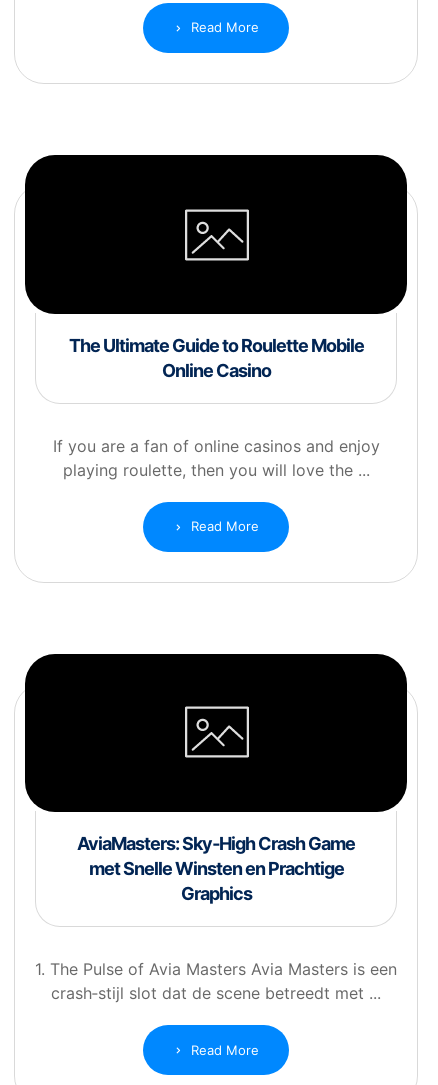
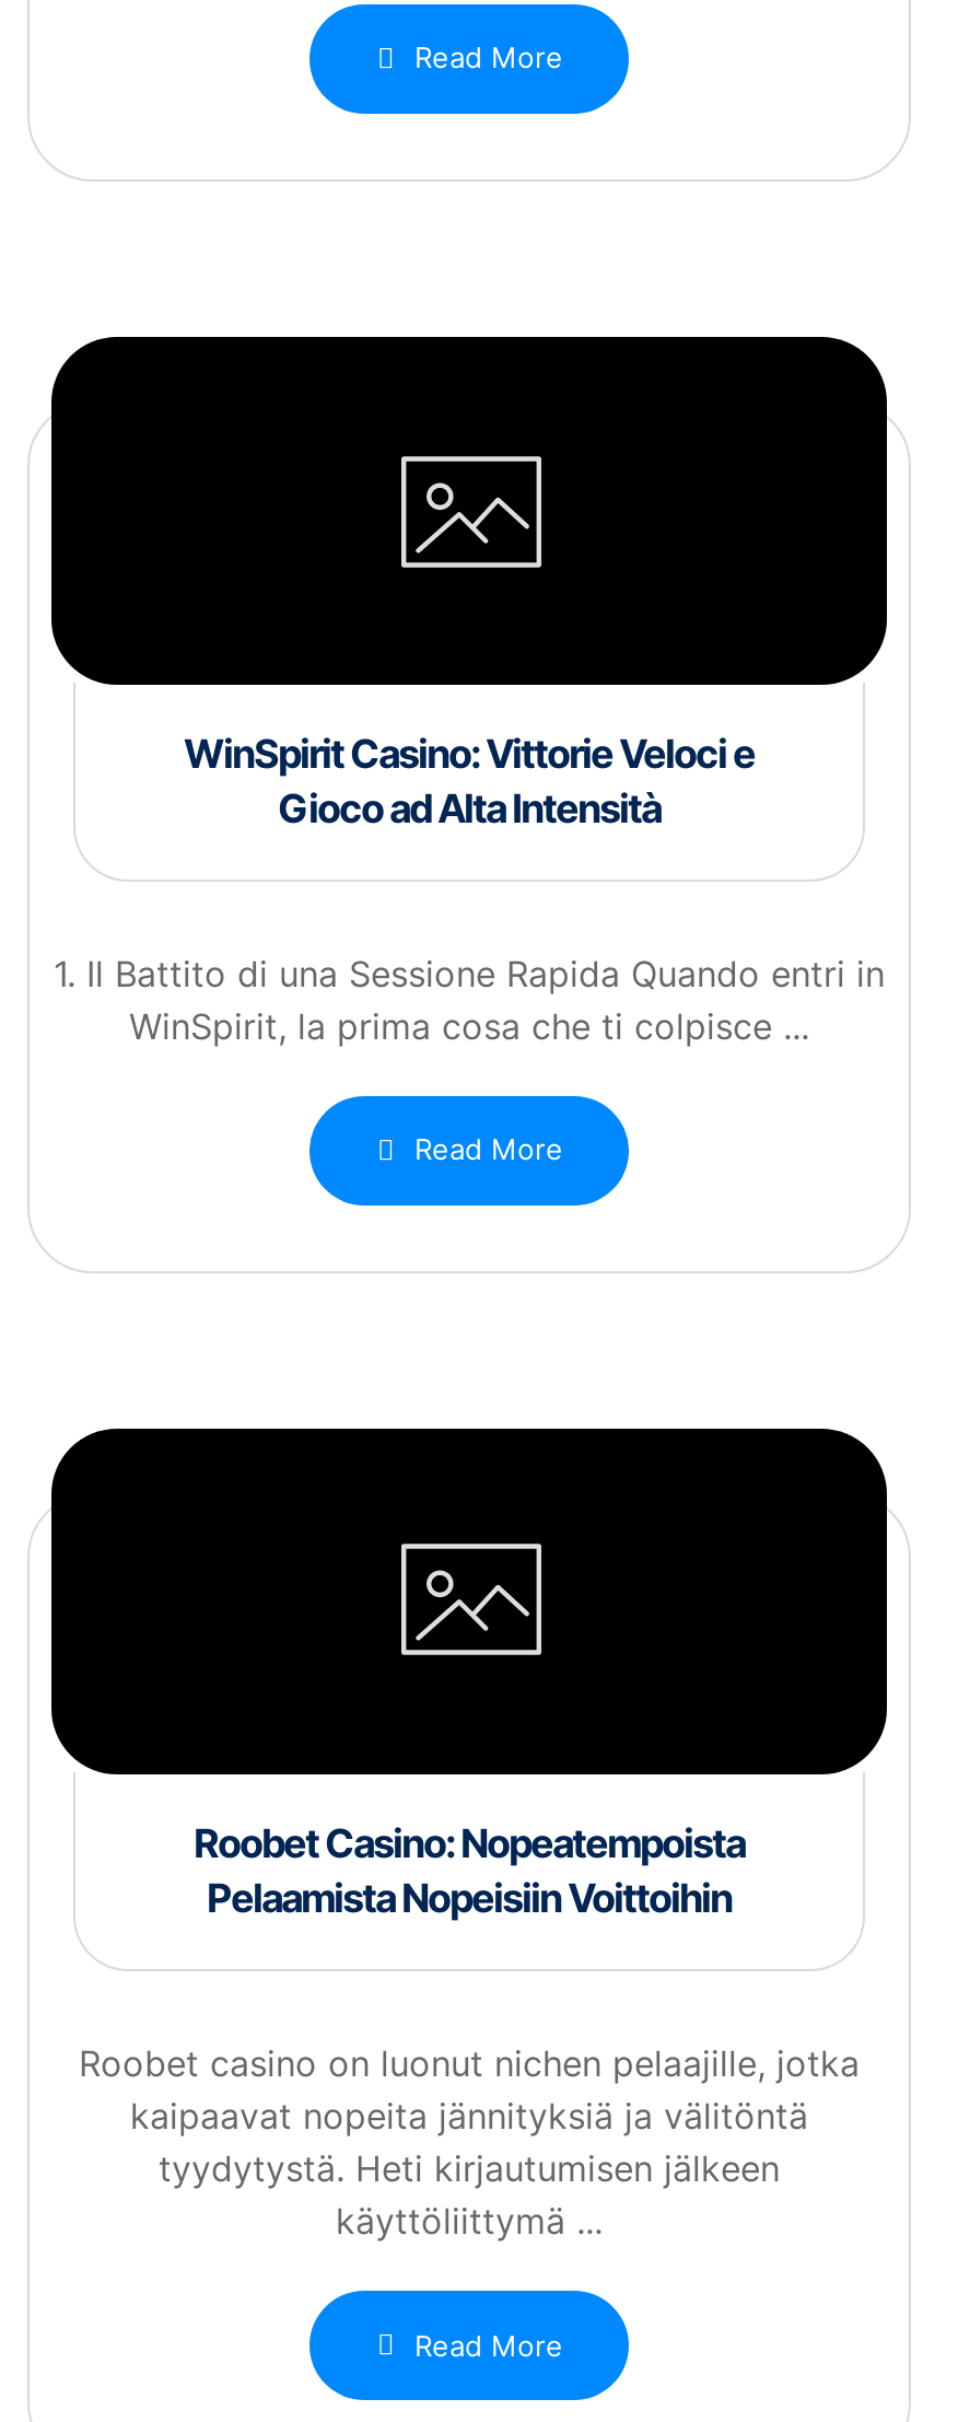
- The Ultimate Guide to Roulette Mobile
- Online Casino
+ WinSpirit Casino: Vittorie Veloci e
+ Gioco ad Alta Intensità

- If you are a fan of online casinos and enjoy
- playing roulette, then you will love the ...
+ 1. Il Battito di una Sessione Rapida Quando entri in
+ WinSpirit, la prima cosa che ti colpisce ...

- AviaMasters: Sky‑High Crash Game
- met Snelle Winsten en Prachtige
- Graphics
+ Roobet Casino: Nopeatempoista
+ Pelaamista Nopeisiin Voittoihin

- 1. The Pulse of Avia Masters Avia Masters is een
- crash‑stijl slot dat de scene betreedt met ...
+ Roobet casino on luonut nichen pelaajille, jotka
+ kaipaavat nopeita jännityksiä ja välitöntä
+ tyydytystä. Heti kirjautumisen jälkeen
+ käyttöliittymä ...
